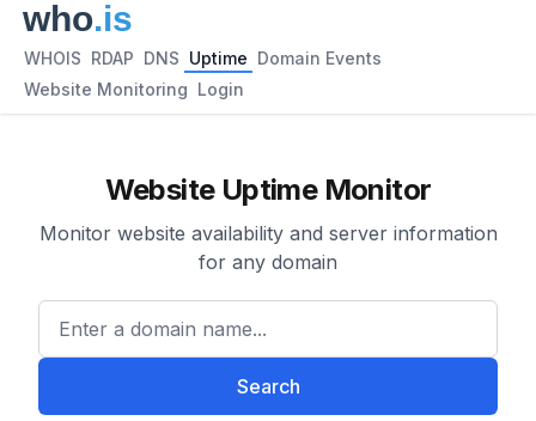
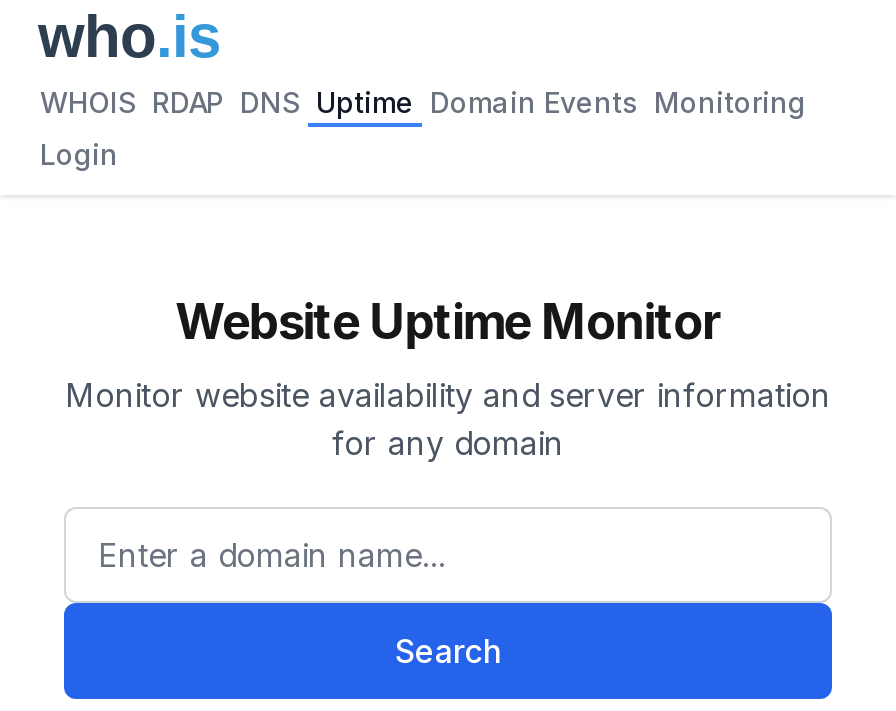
- WHOIS RDAP DNS Uptime Domain Events
+ WHOIS RDAP DNS Uptime Domain Events Monitoring

- Website Monitoring Login
+ Login
